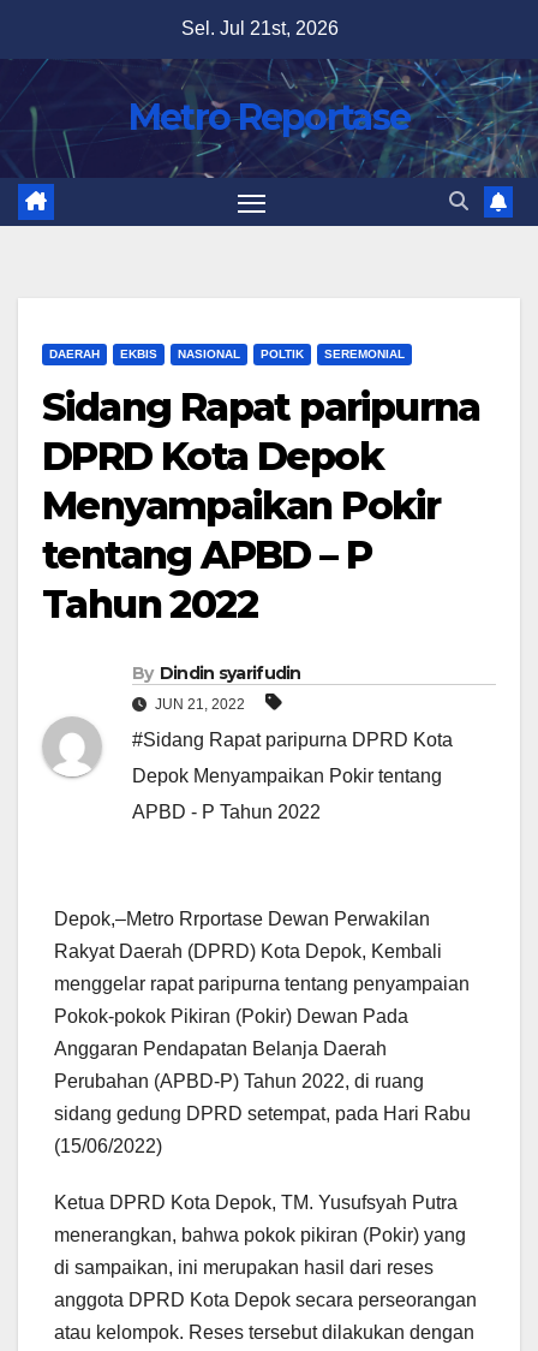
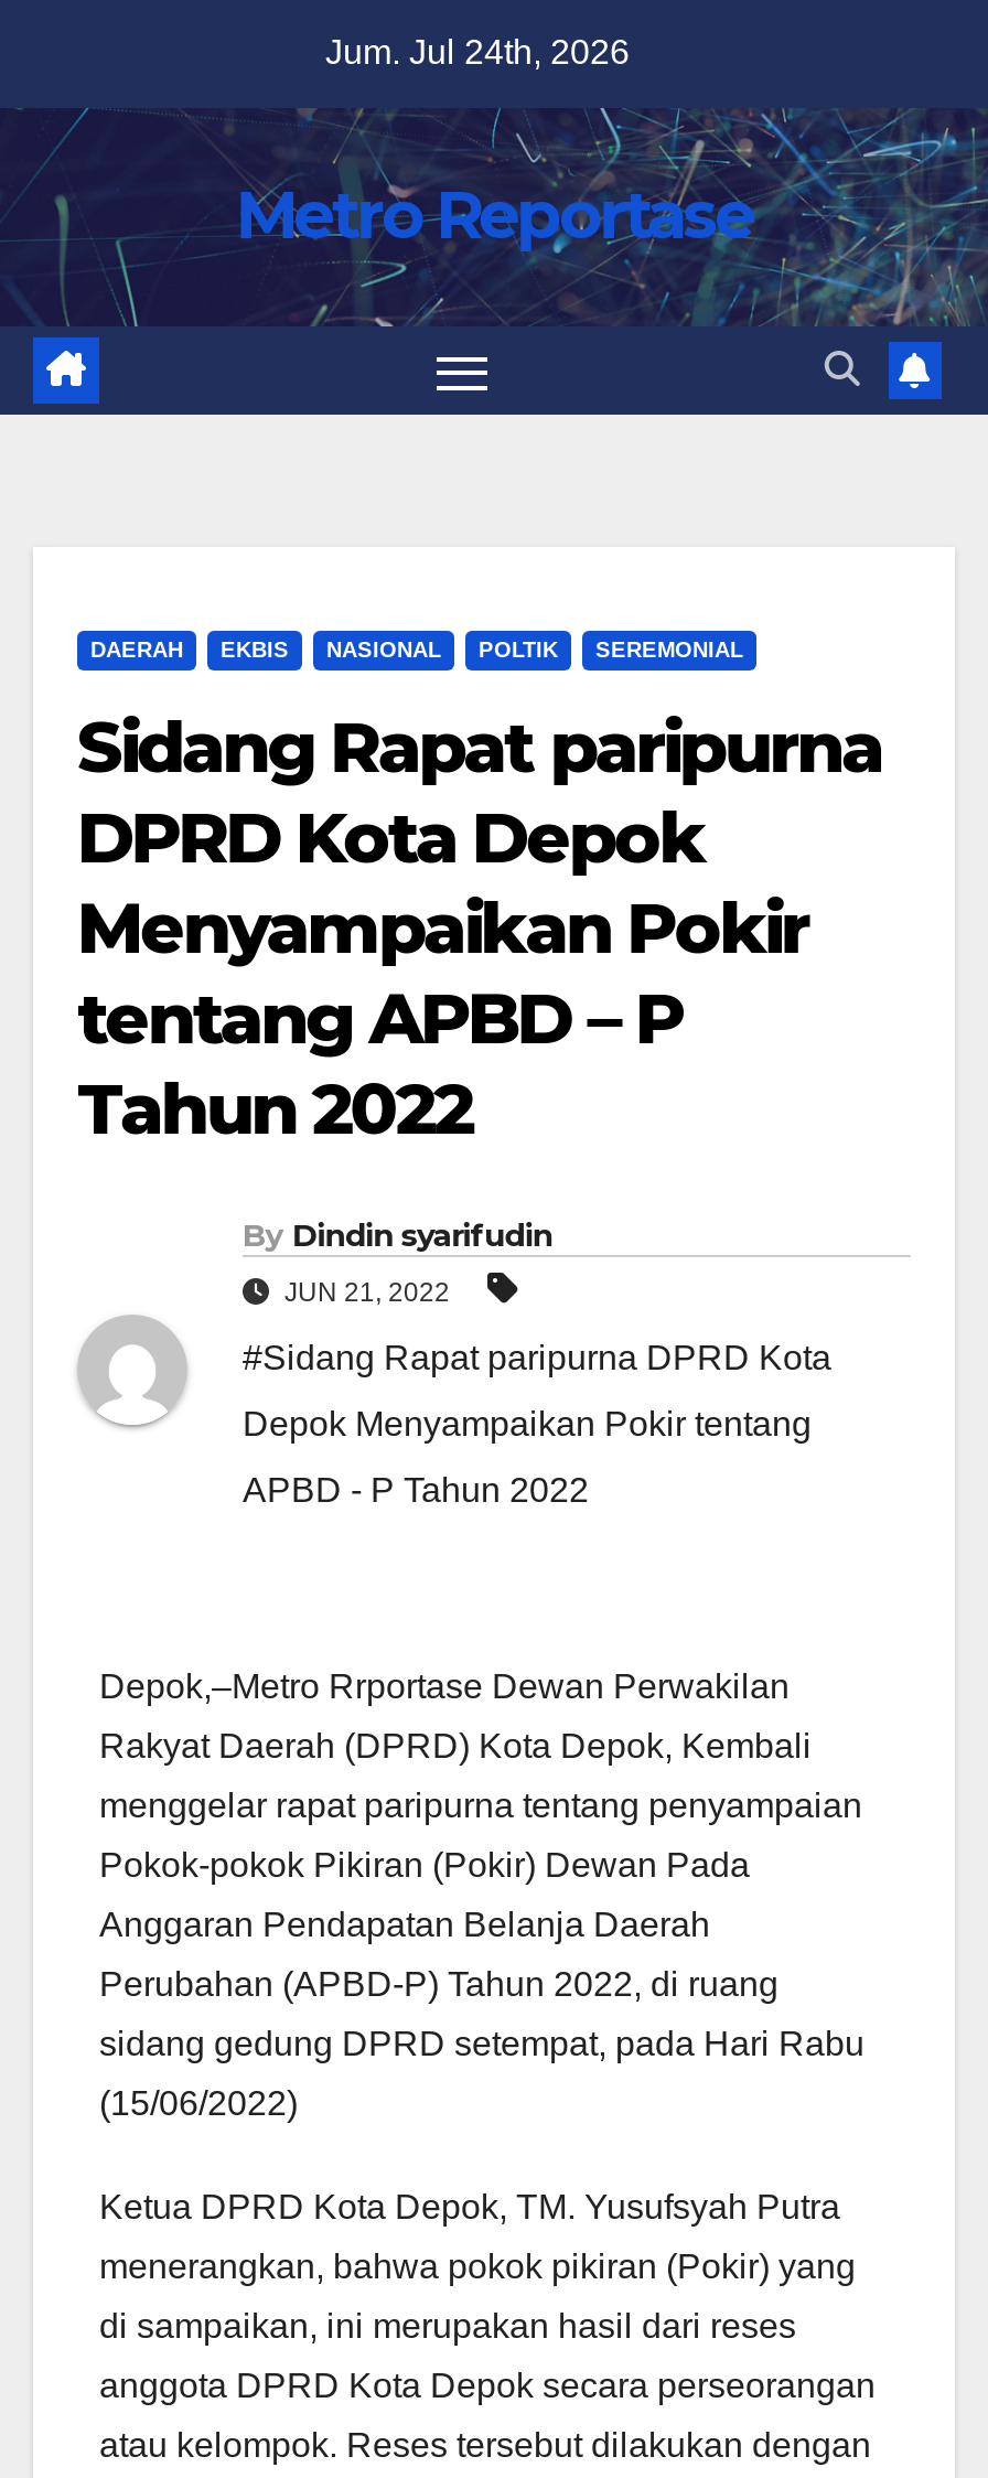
- Sel. Jul 21st, 2026
+ Jum. Jul 24th, 2026
